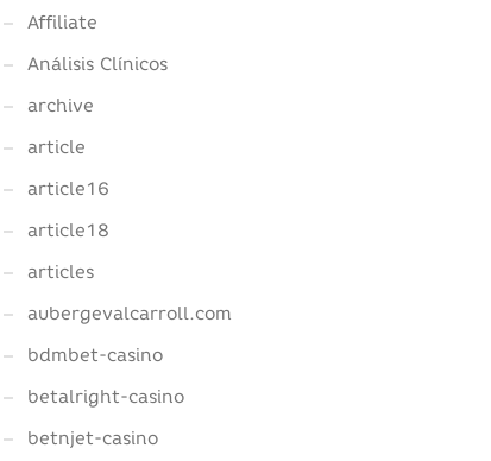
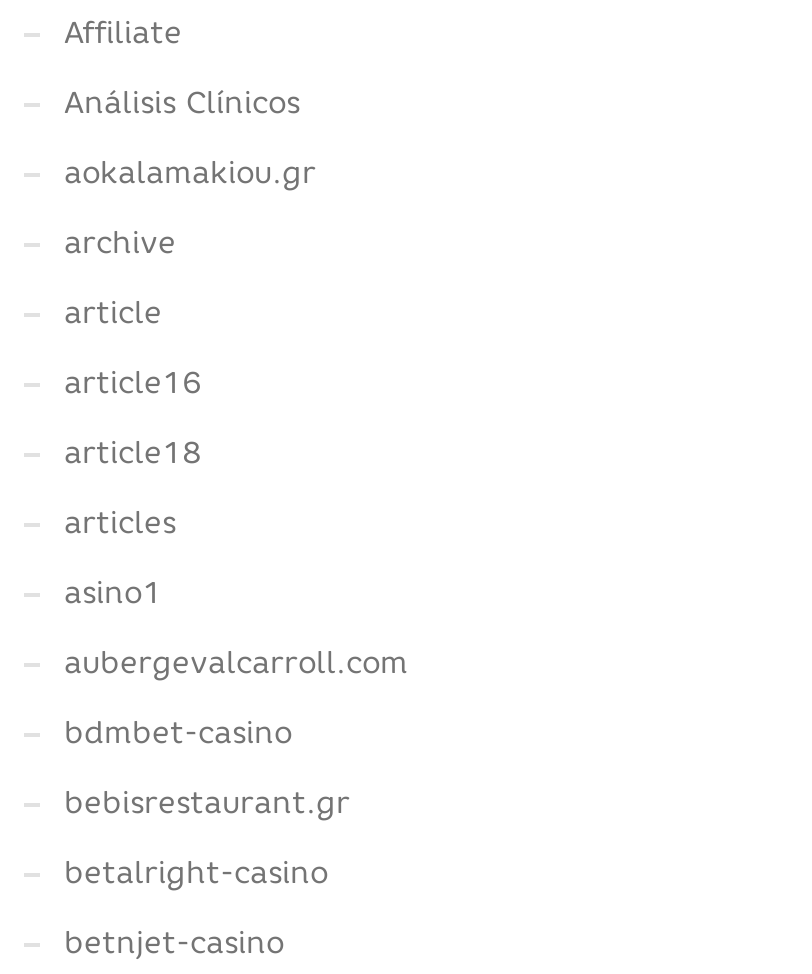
+ aokalamakiou.gr

+ asino1

+ bebisrestaurant.gr
